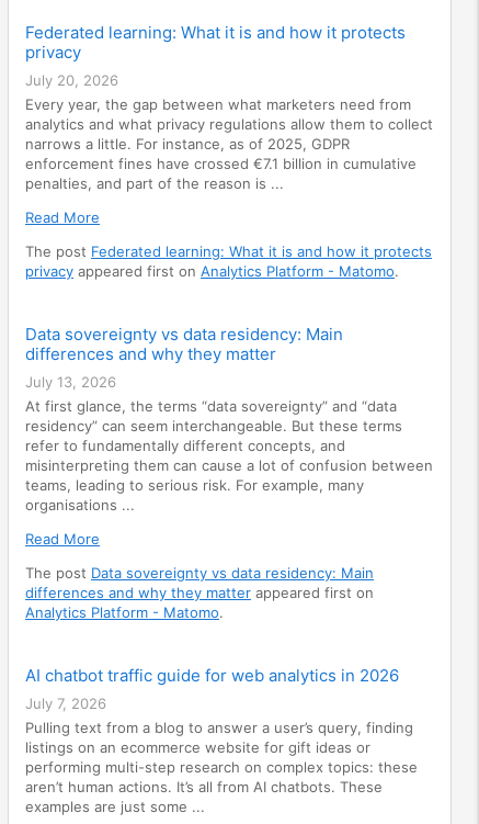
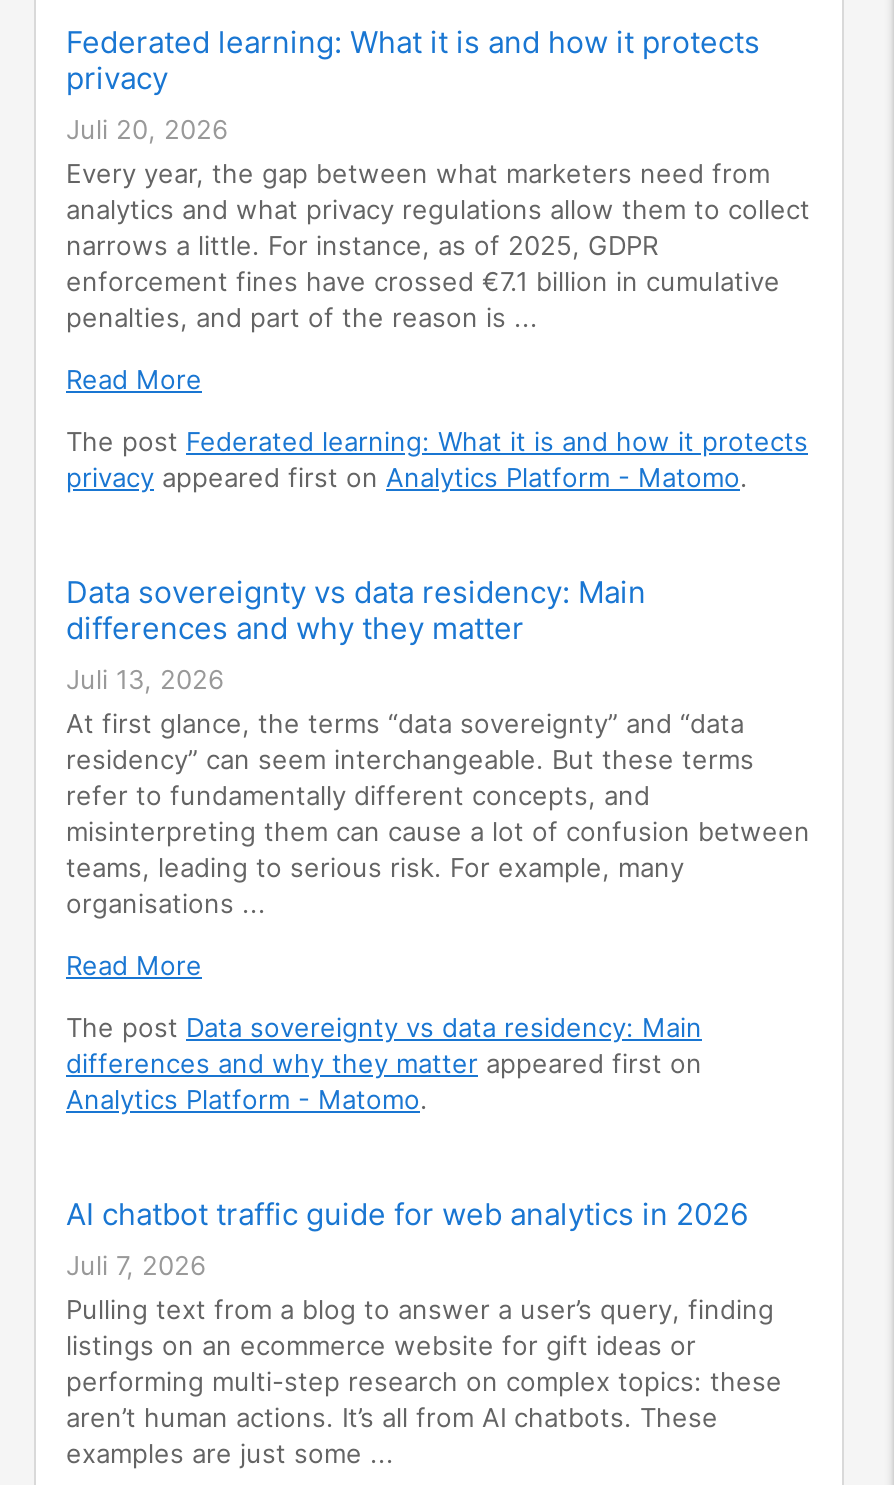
- July 20, 2026
+ Juli 20, 2026

- July 13, 2026
+ Juli 13, 2026

- July 7, 2026
+ Juli 7, 2026
